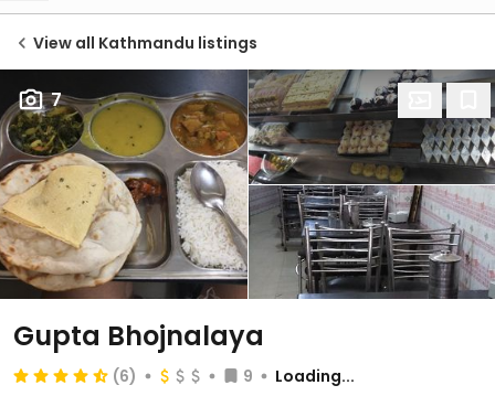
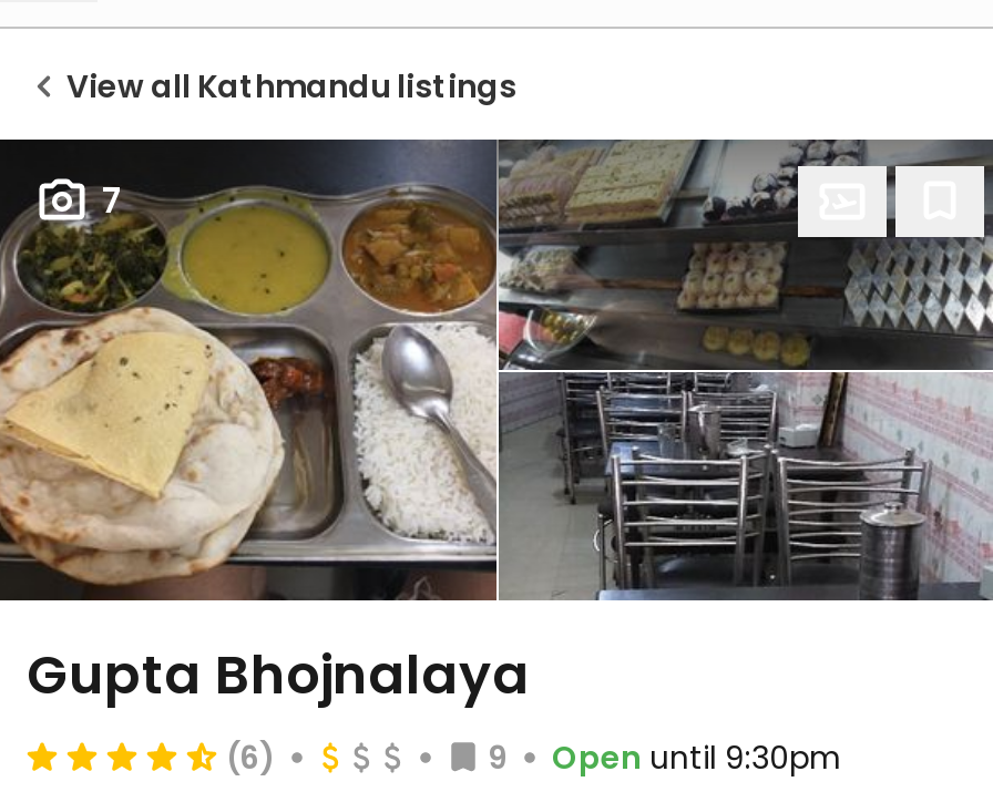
- Loading...
+ Open until 9:30pm
